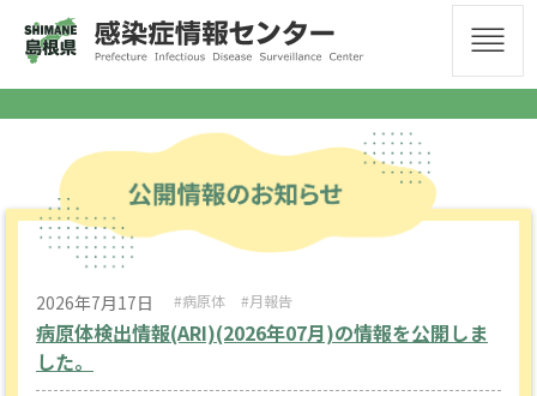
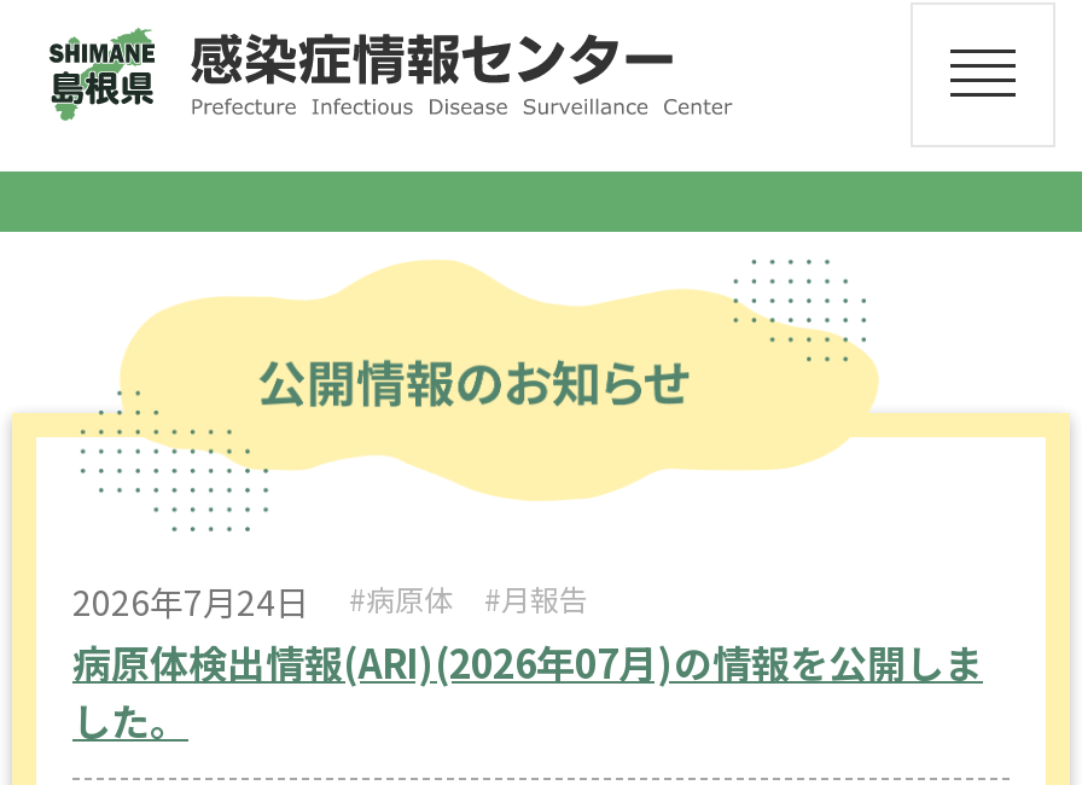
- 2026年7月17日 #病原体 #月報告
+ 2026年7月24日 #病原体 #月報告
